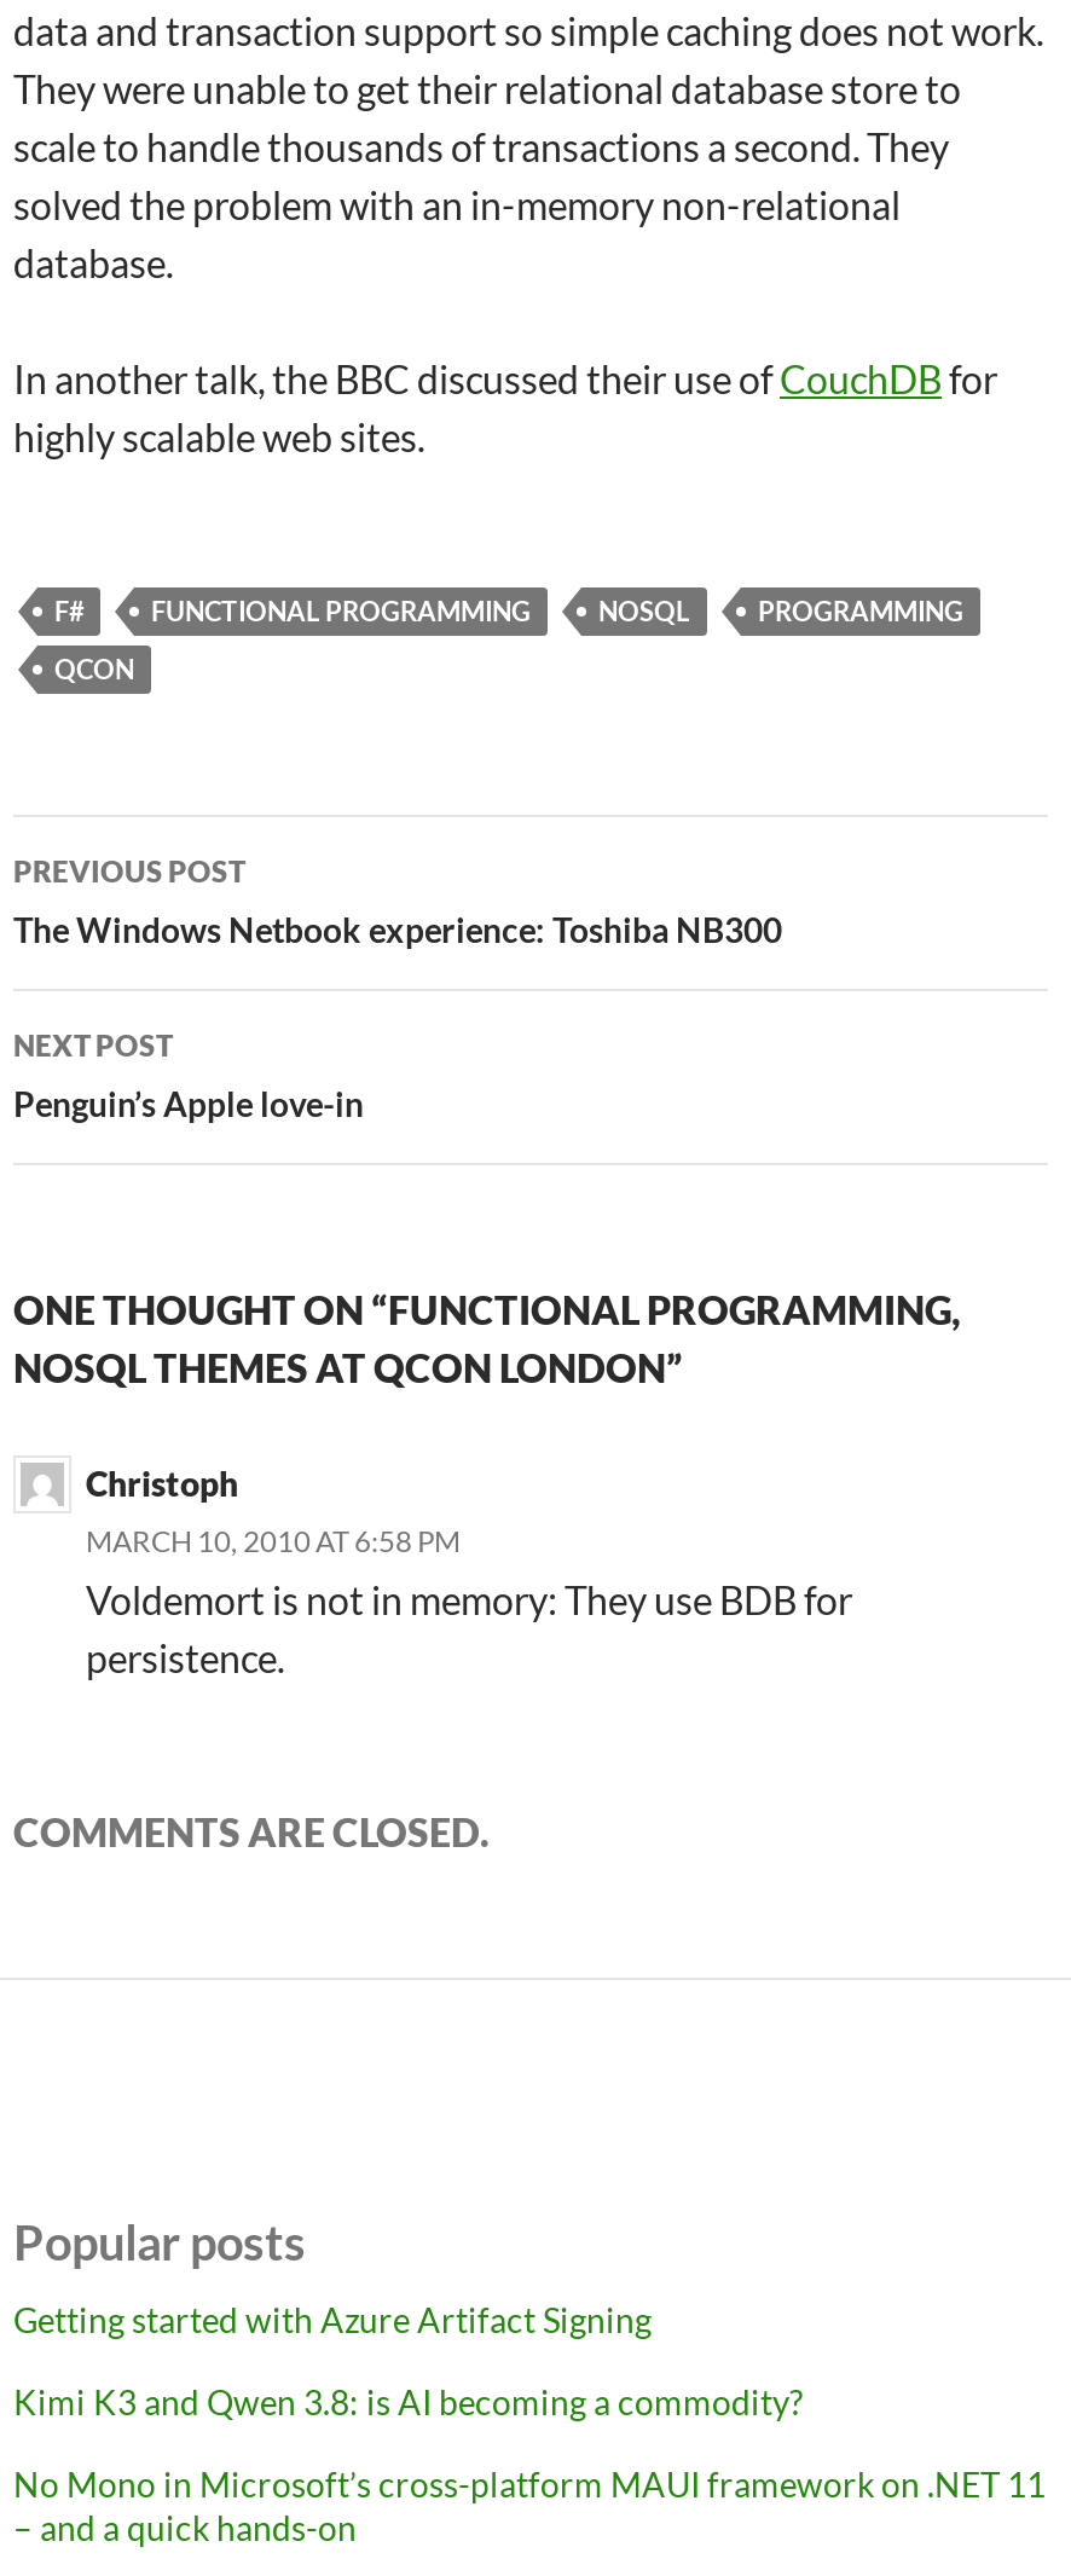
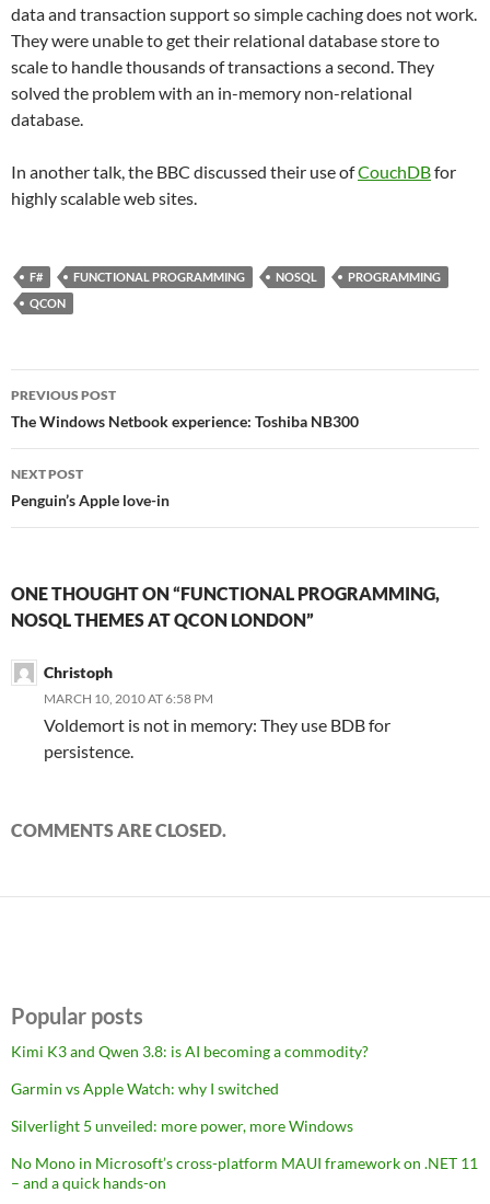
- Getting started with Azure Artifact Signing

moved up: Kimi K3 and Qwen 3.8: is AI becoming a commodity?

+ Garmin vs Apple Watch: why I switched
+ Silverlight 5 unveiled: more power, more Windows
